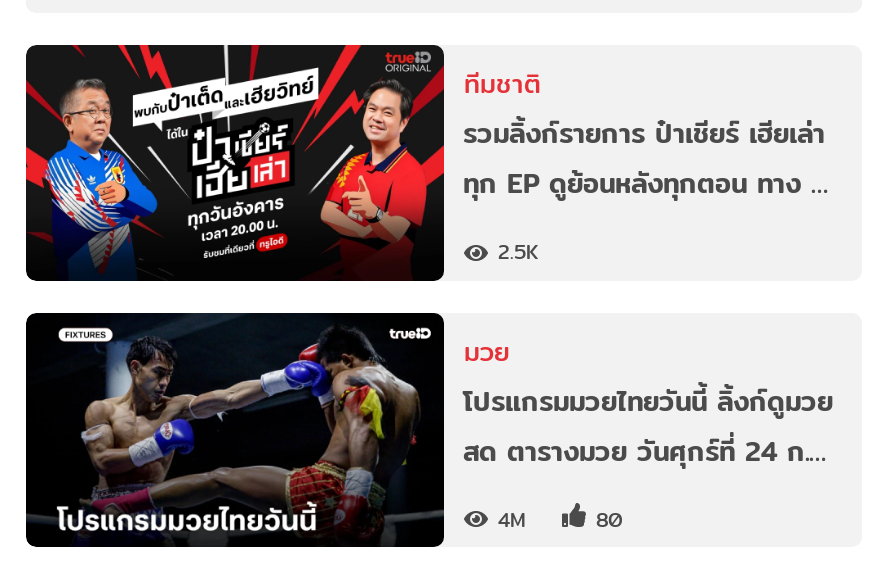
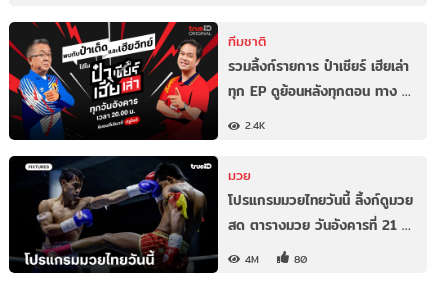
- 2.5K
+ 2.4K

- สด ตารางมวย วันศุกร์ที่ 24 ก.…
+ สด ตารางมวย วันอังคารที่ 21 …
